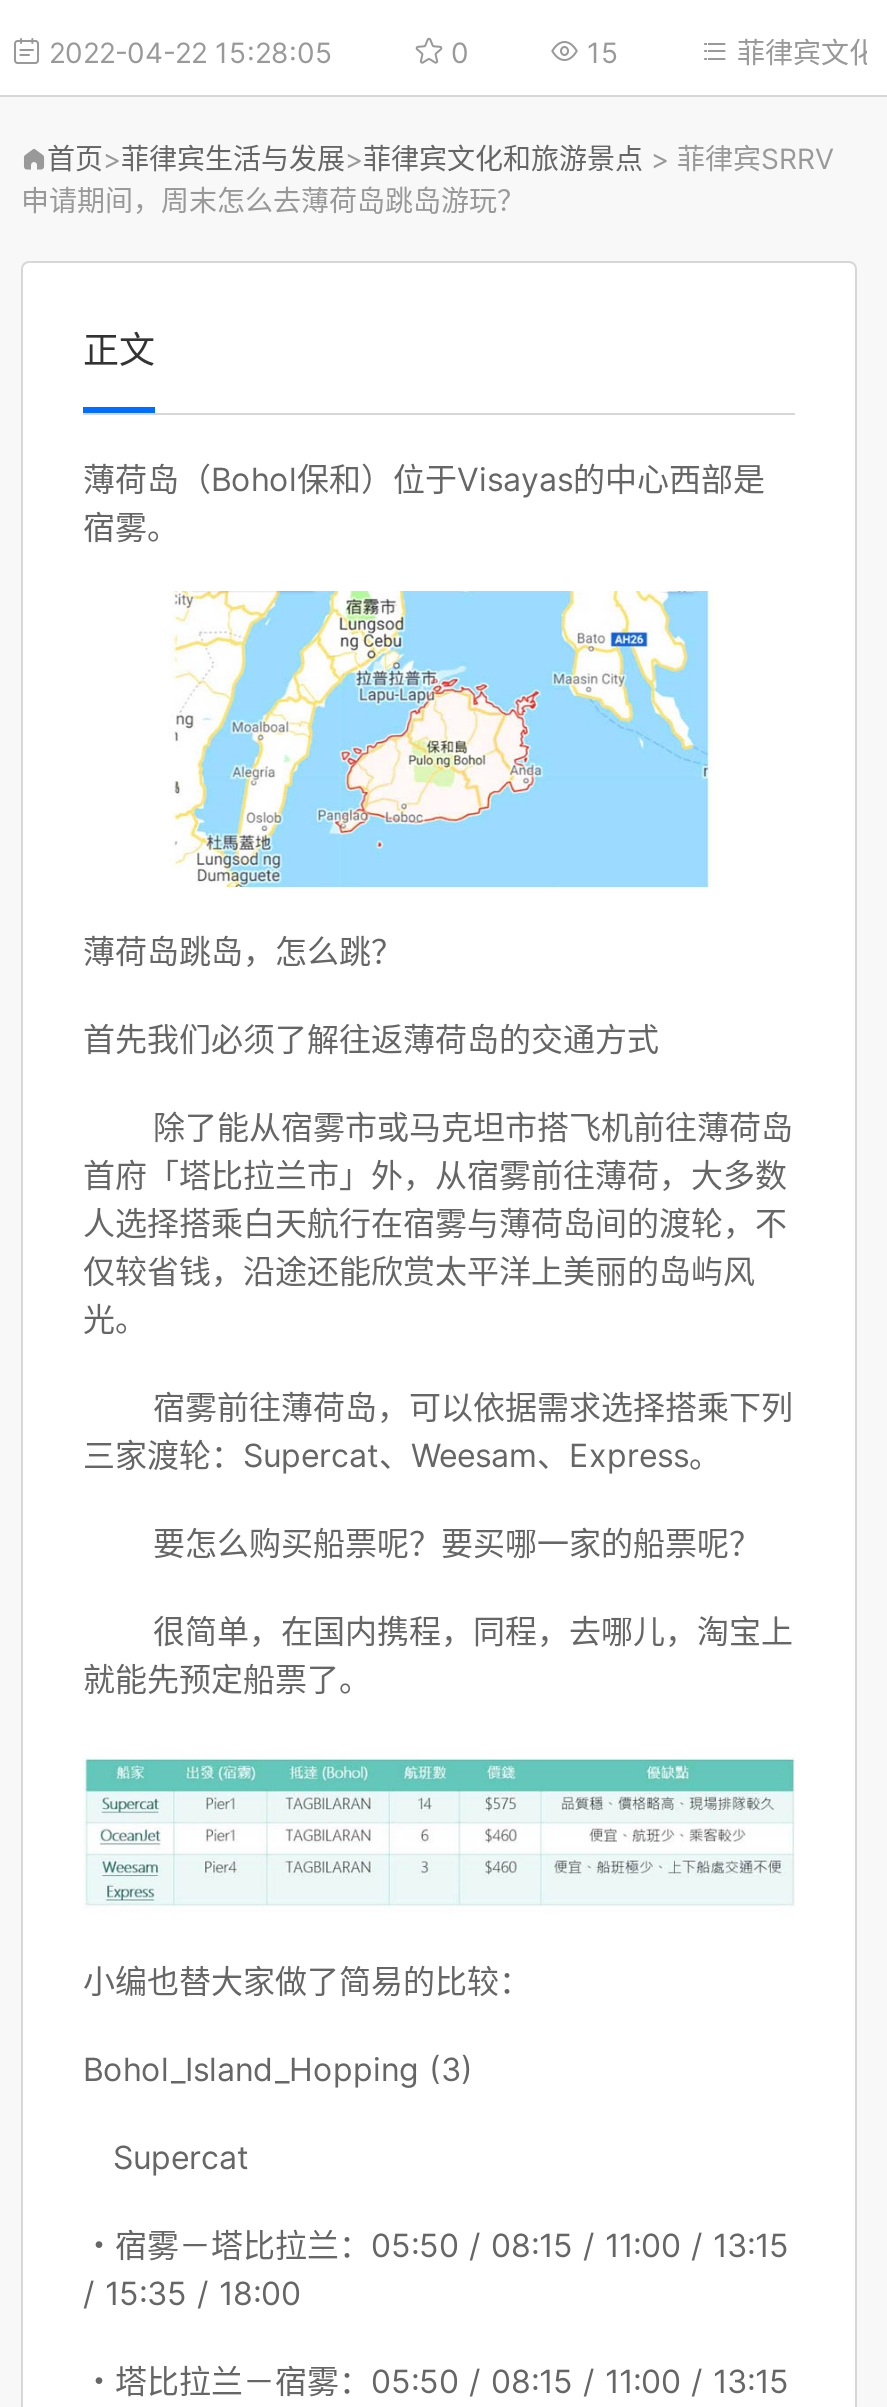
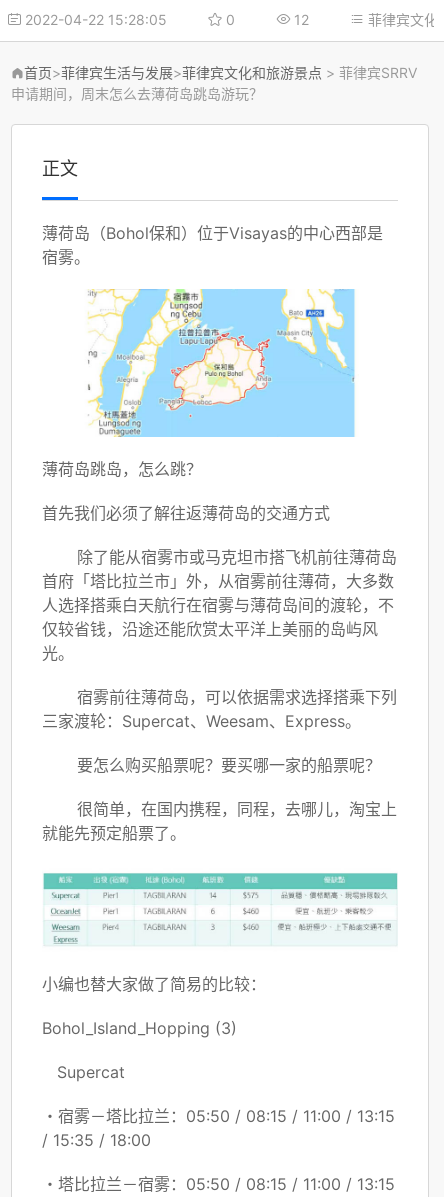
- 15
+ 12
